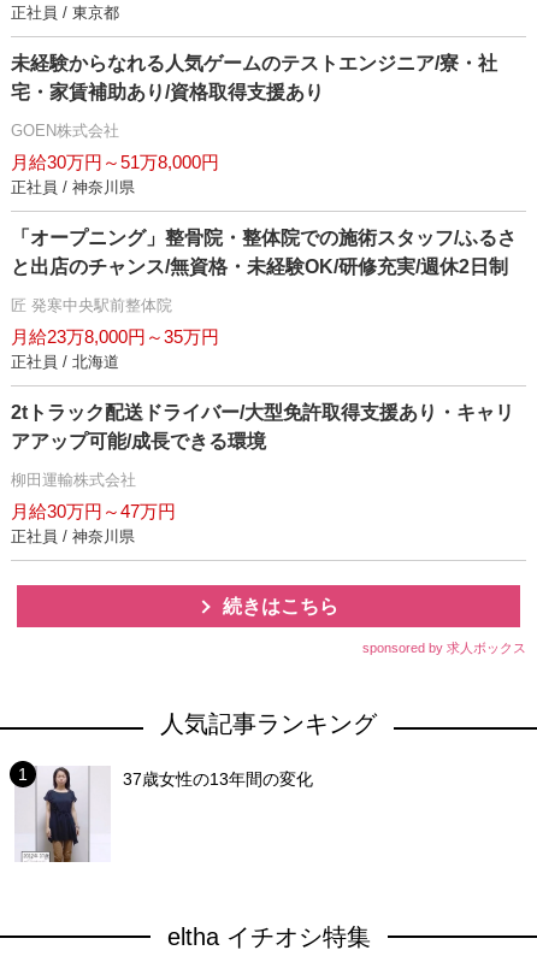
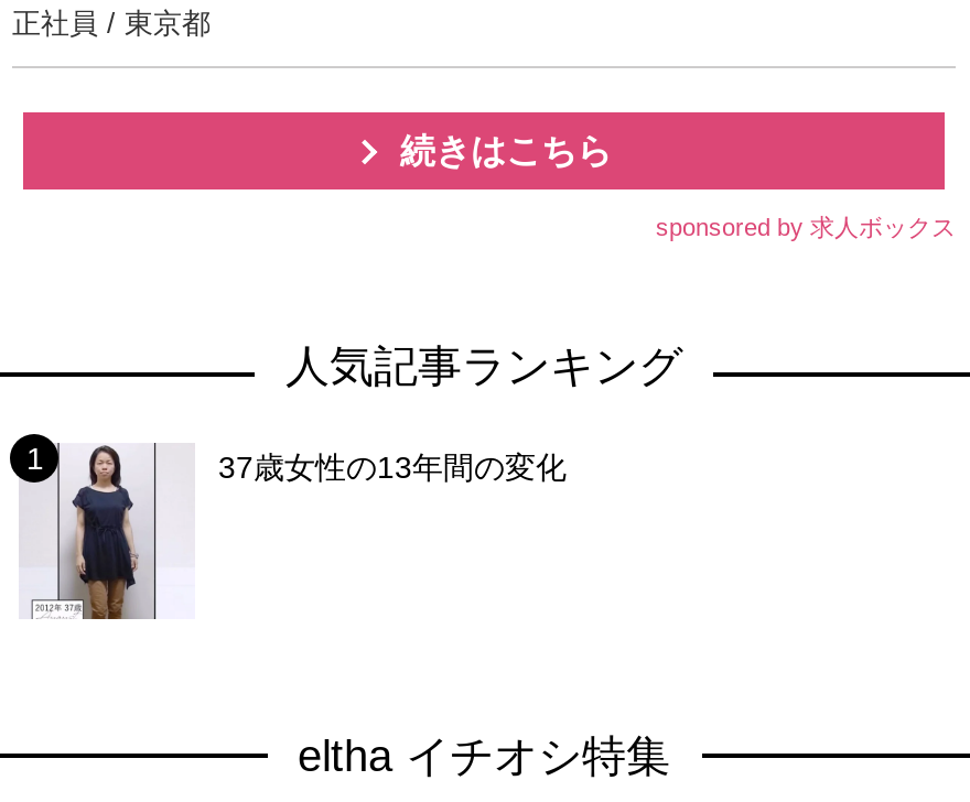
- 未経験からなれる人気ゲームのテストエンジニア/寮・社
- 宅・家賃補助あり/資格取得支援あり
- GOEN株式会社
- 月給30万円～51万8,000円
- 正社員 / 神奈川県
- 「オープニング」整骨院・整体院での施術スタッフ/ふるさ
- と出店のチャンス/無資格・未経験OK/研修充実/週休2日制
- 匠 発寒中央駅前整体院
- 月給23万8,000円～35万円
- 正社員 / 北海道
- 2tトラック配送ドライバー/大型免許取得支援あり・キャリ
- アアップ可能/成長できる環境
- 柳田運輸株式会社
- 月給30万円～47万円
- 正社員 / 神奈川県
